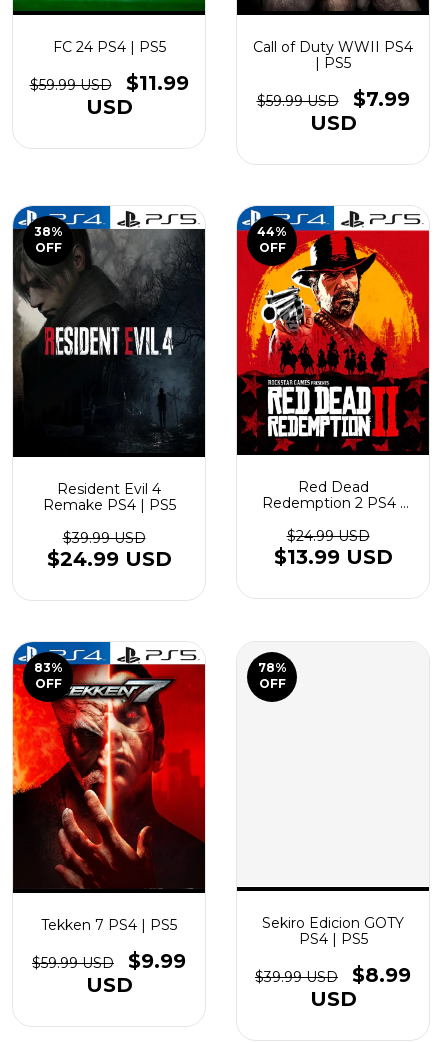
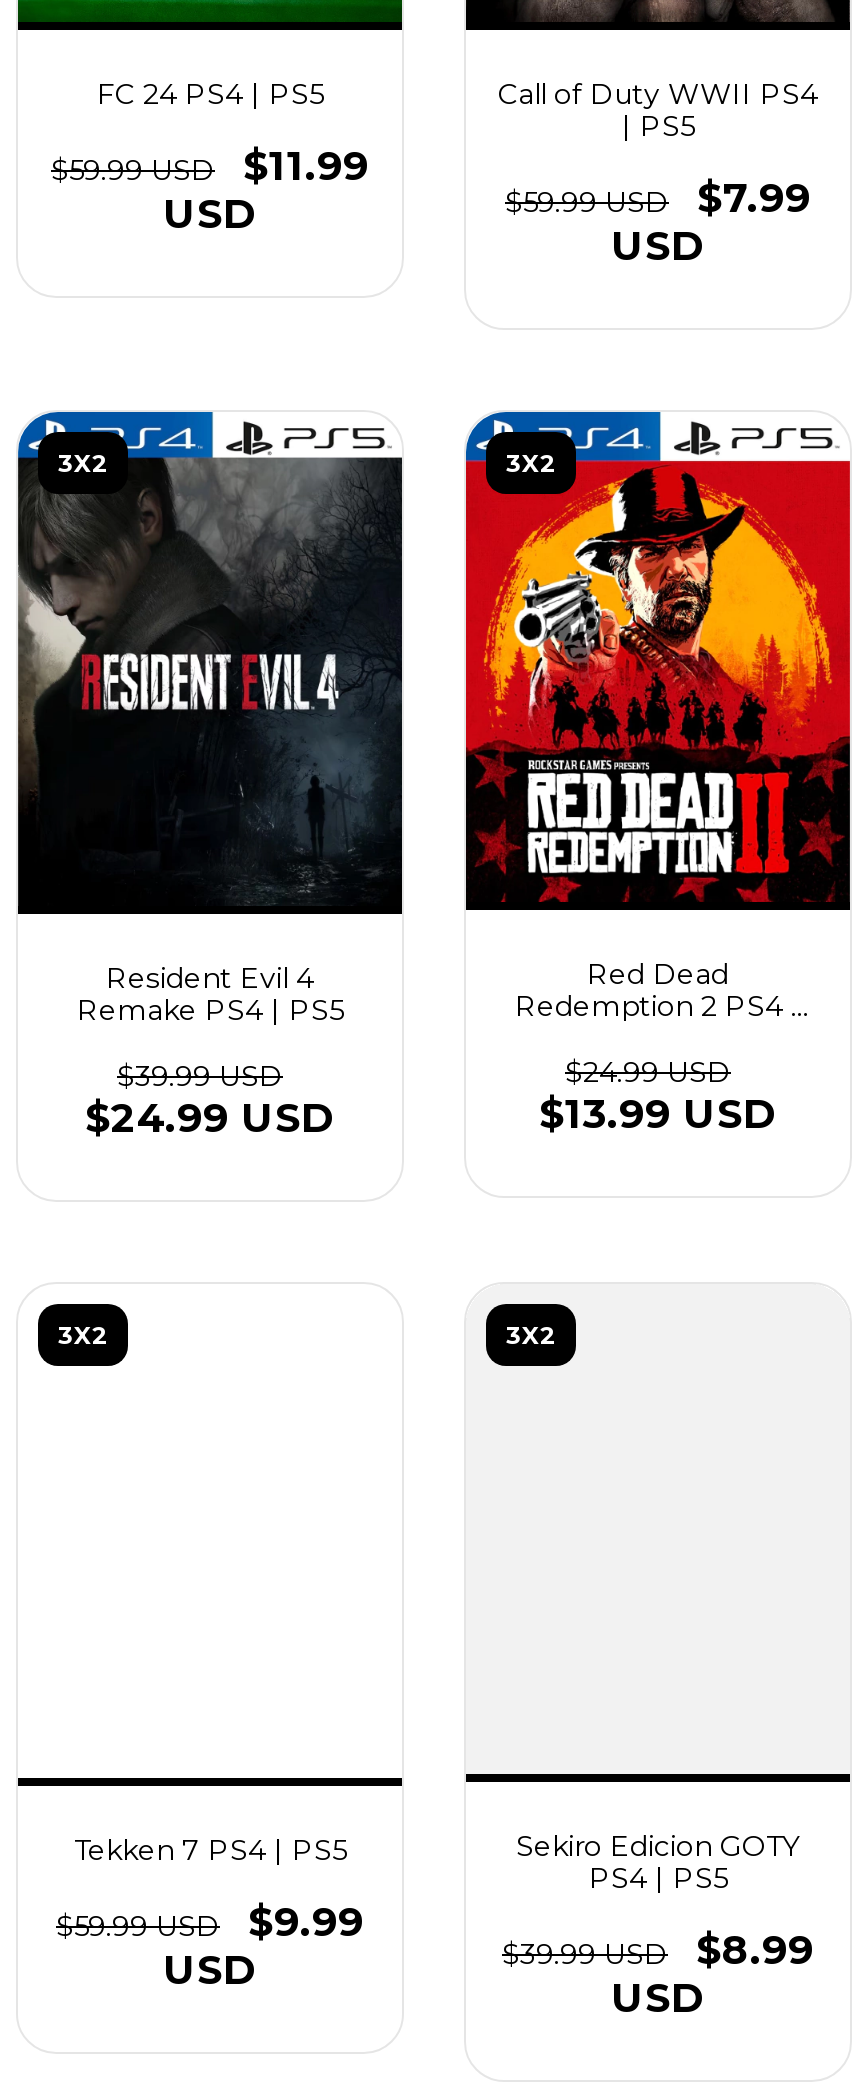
- 38%
- OFF
+ 3X2

- 44%
- OFF
+ 3X2

- [image]

- 83%
- OFF
+ 3X2

- 78%
- OFF
+ 3X2
